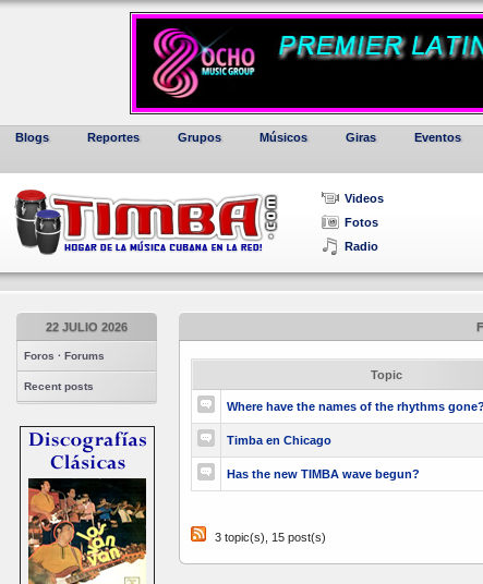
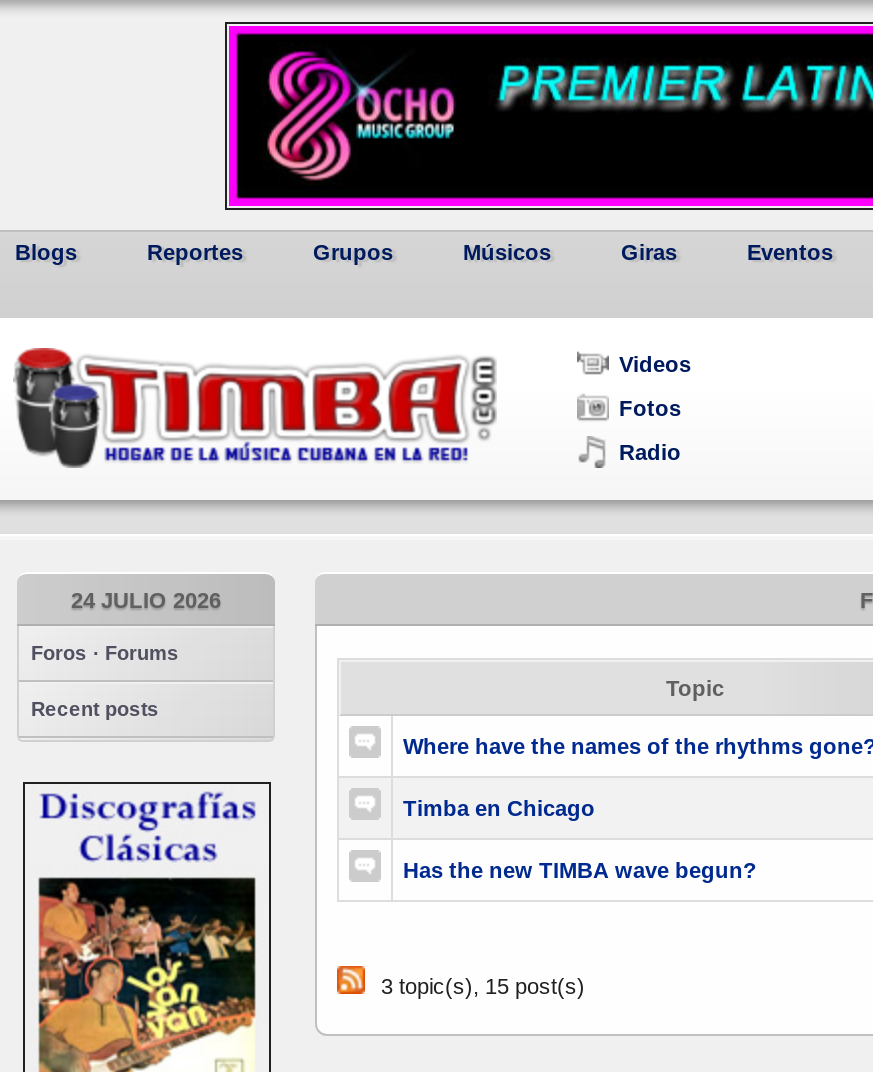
- 22 JULIO 2026
+ 24 JULIO 2026
